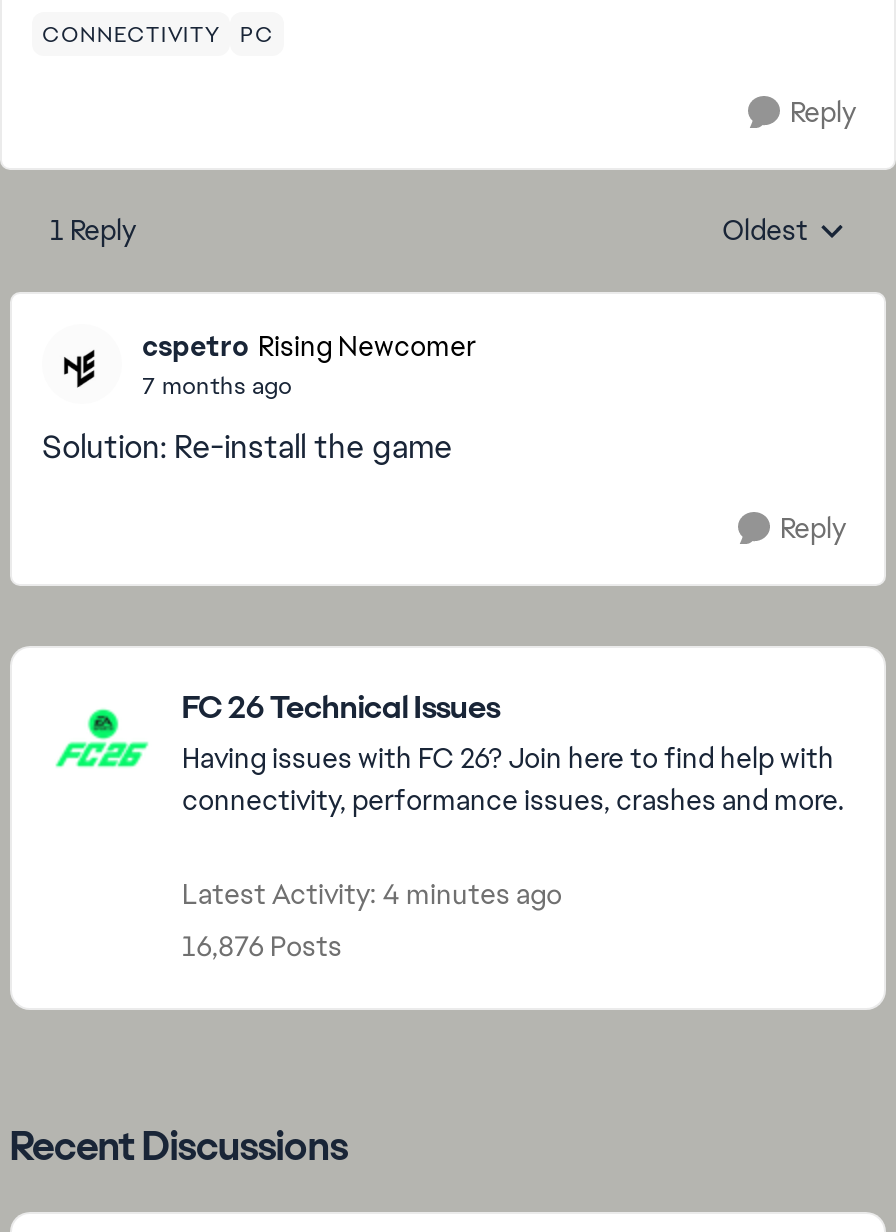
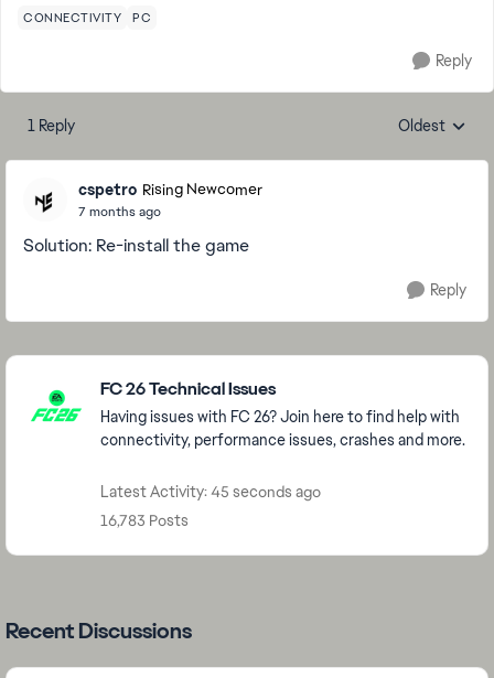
- Latest Activity: 4 minutes ago
+ Latest Activity: 45 seconds ago

- 16,876 Posts
+ 16,783 Posts
